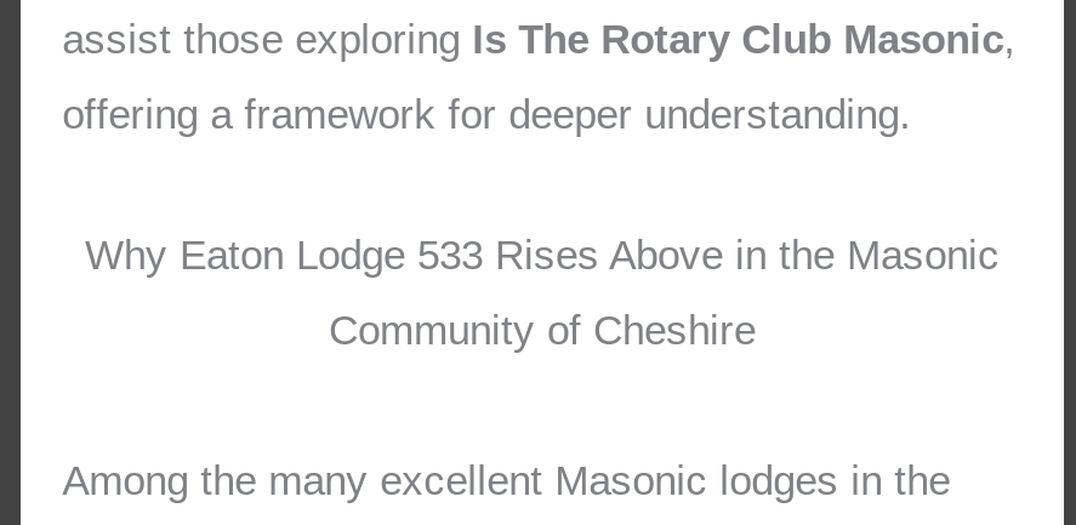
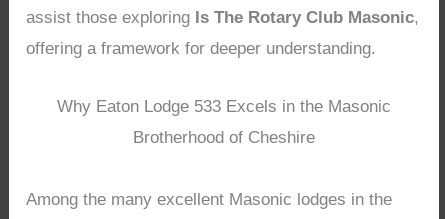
- Why Eaton Lodge 533 Rises Above in the Masonic
+ Why Eaton Lodge 533 Excels in the Masonic

- Community of Cheshire
+ Brotherhood of Cheshire
